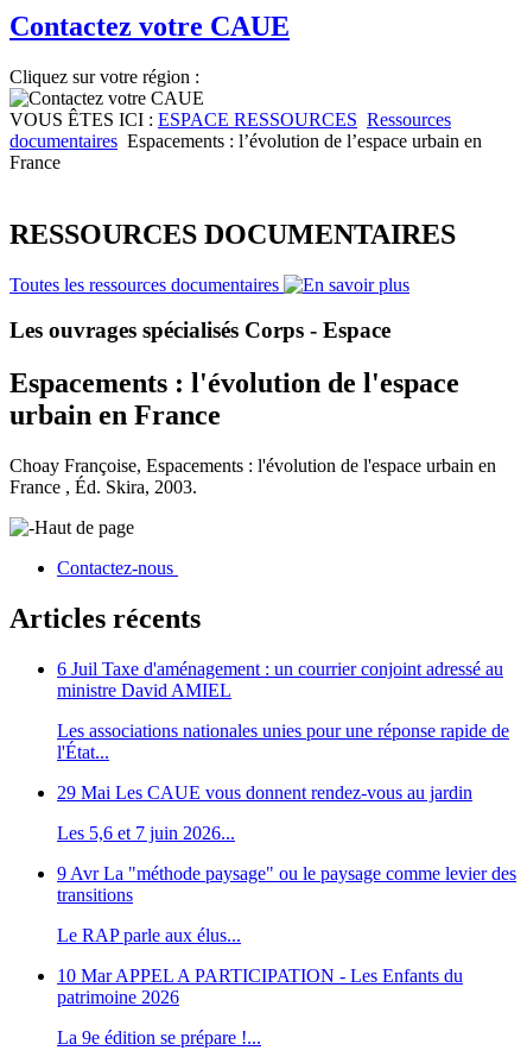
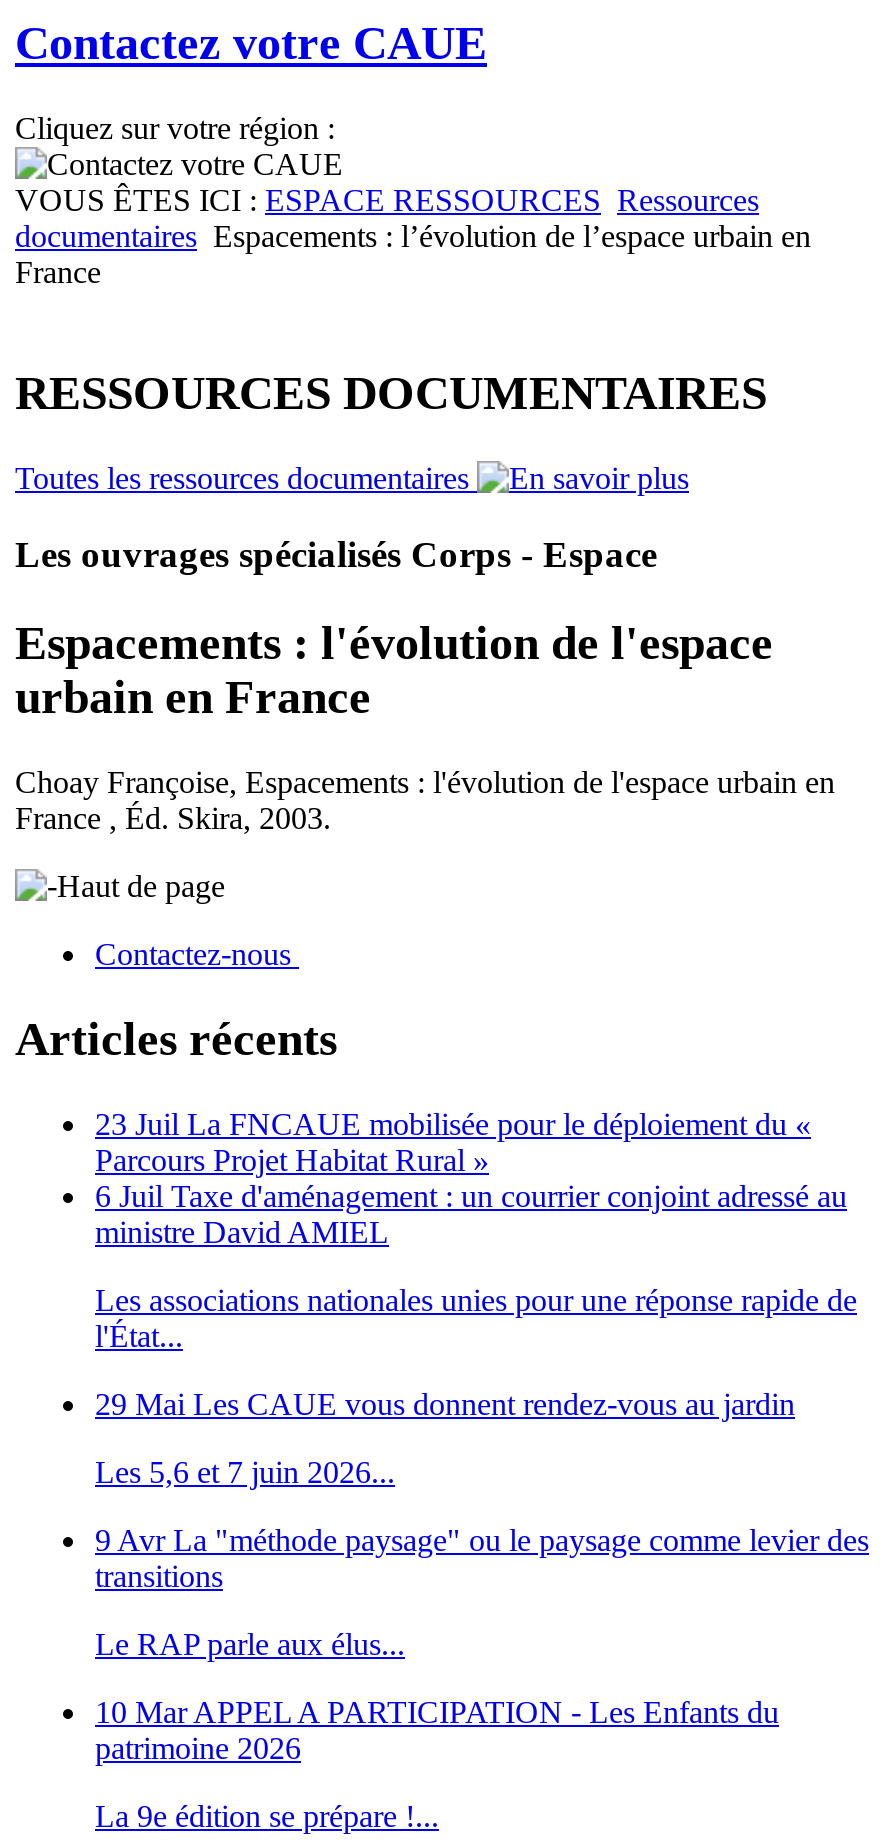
+ 23 Juil La FNCAUE mobilisée pour le déploiement du «
+ Parcours Projet Habitat Rural »
